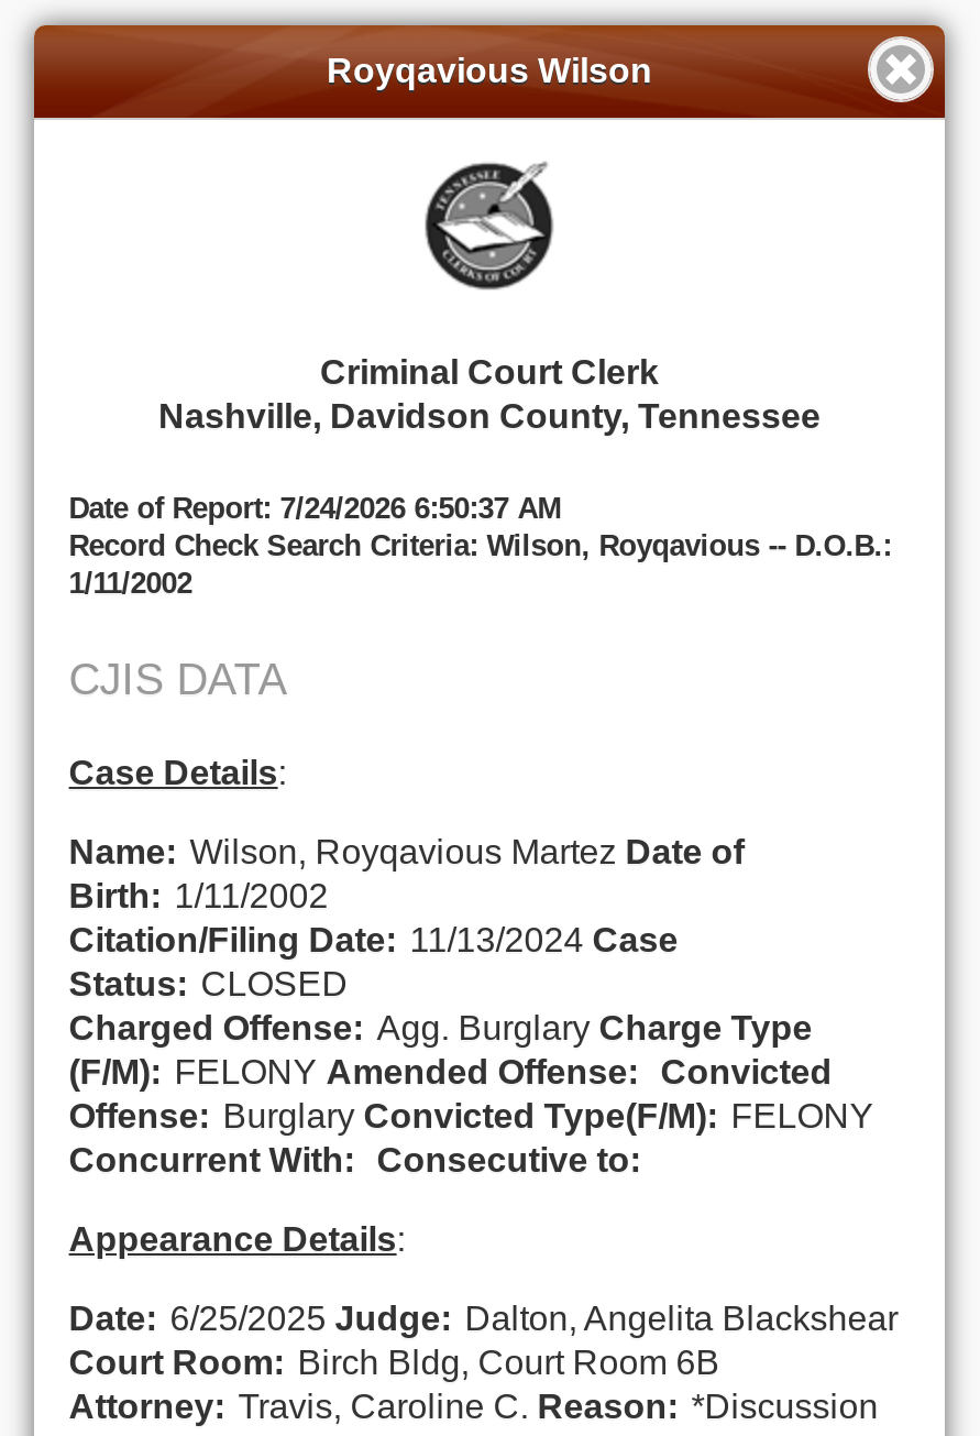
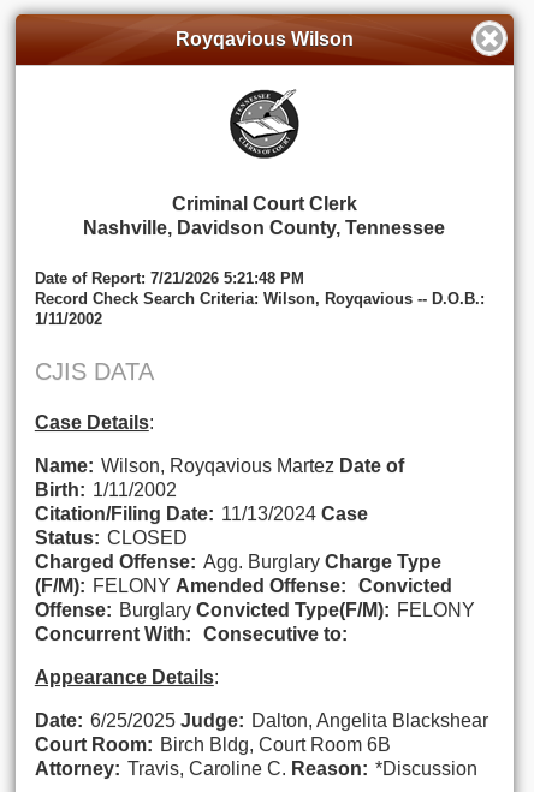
- Date of Report: 7/24/2026 6:50:37 AM
+ Date of Report: 7/21/2026 5:21:48 PM
